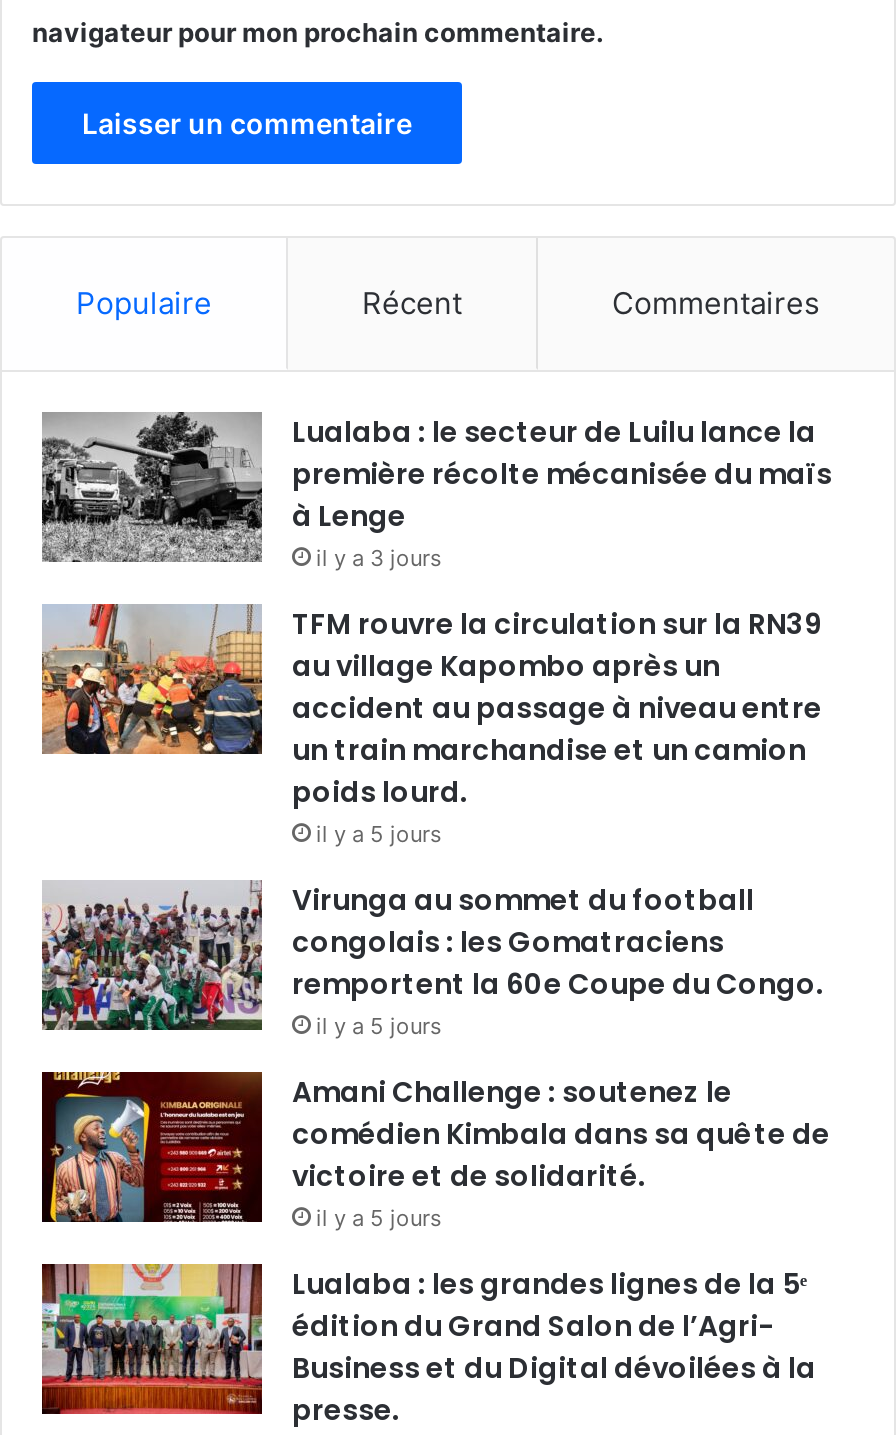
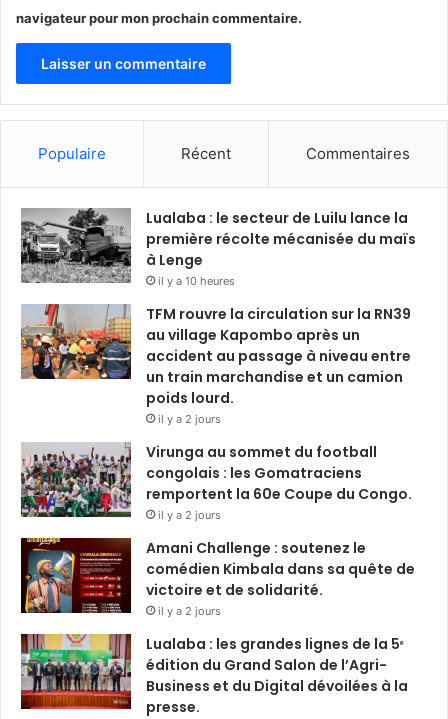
- il y a 3 jours
+ il y a 10 heures

- il y a 5 jours
+ il y a 2 jours

- il y a 5 jours
+ il y a 2 jours

- il y a 5 jours
+ il y a 2 jours
